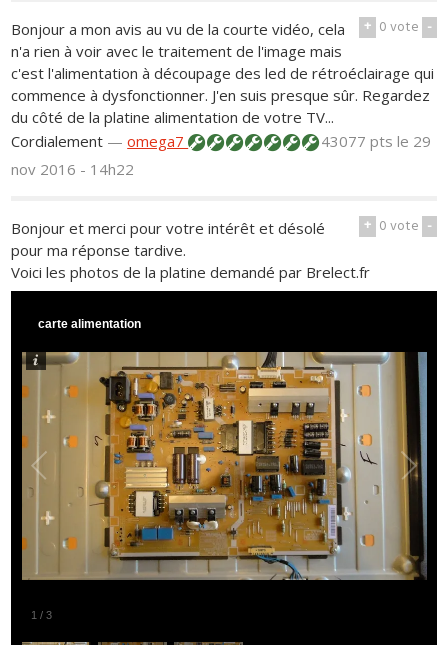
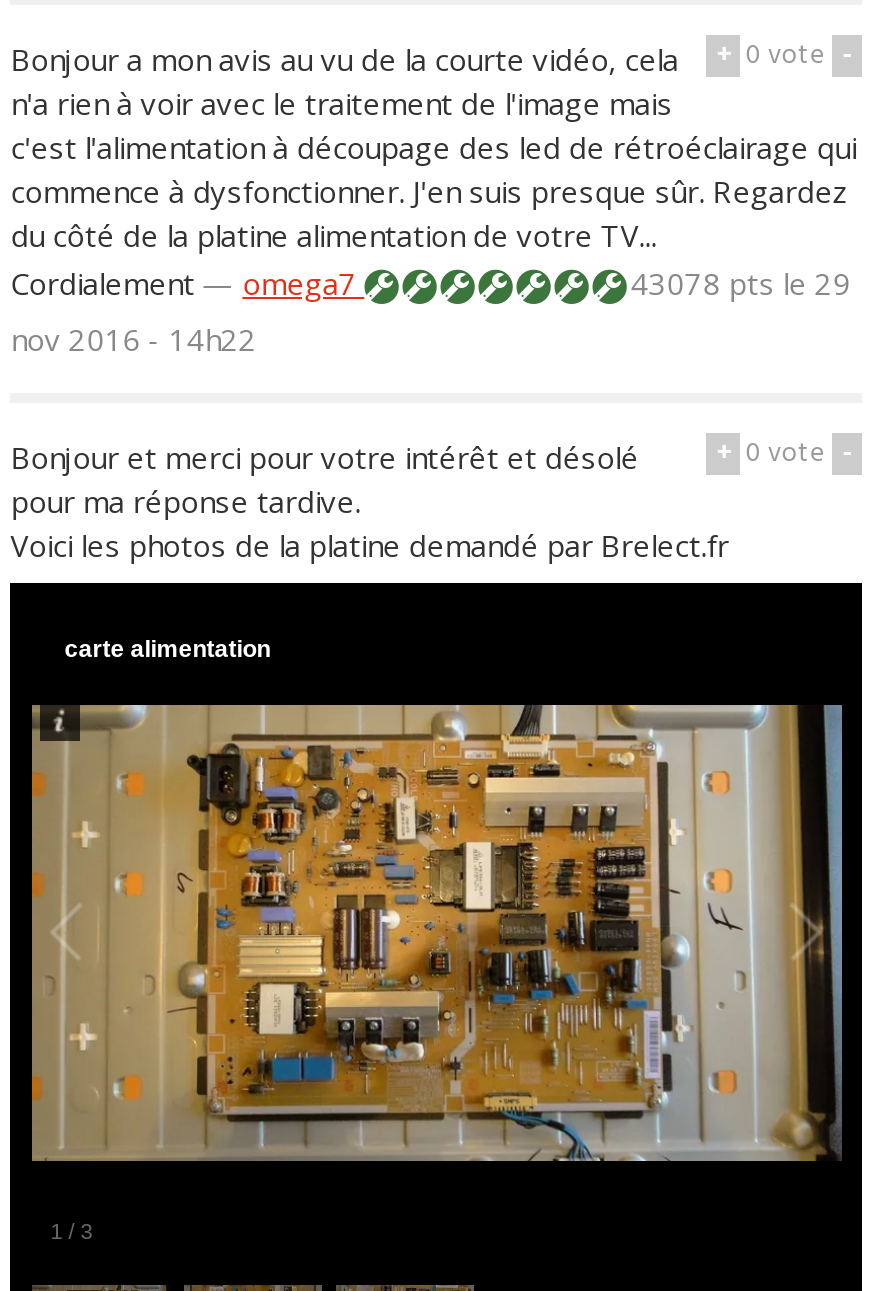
- 43077 pts le 29
+ 43078 pts le 29
